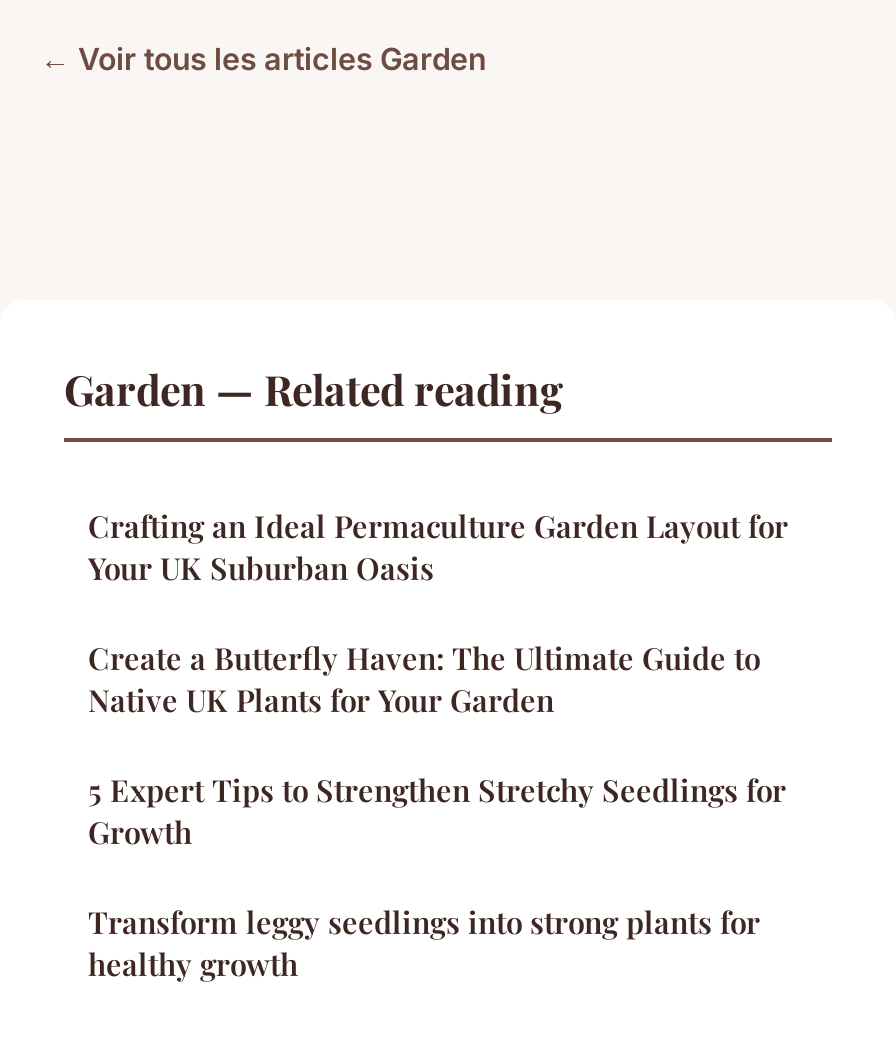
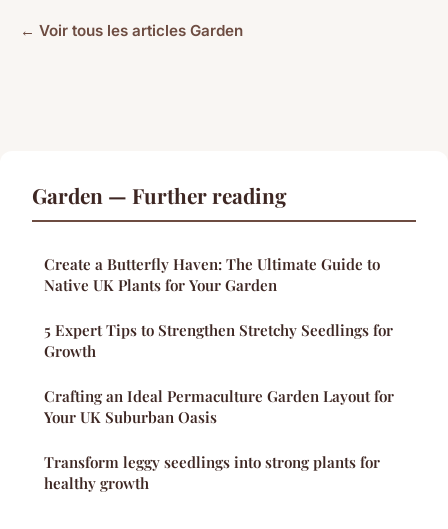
- Garden — Related reading
+ Garden — Further reading

moved down: Crafting an Ideal Permaculture Garden Layout for | Your UK Suburban Oasis

moved up: Create a Butterfly Haven: The Ultimate Guide to | Native UK Plants for Your Garden | 5 Expert Tips to Strengthen Stretchy Seedlings for | Growth
